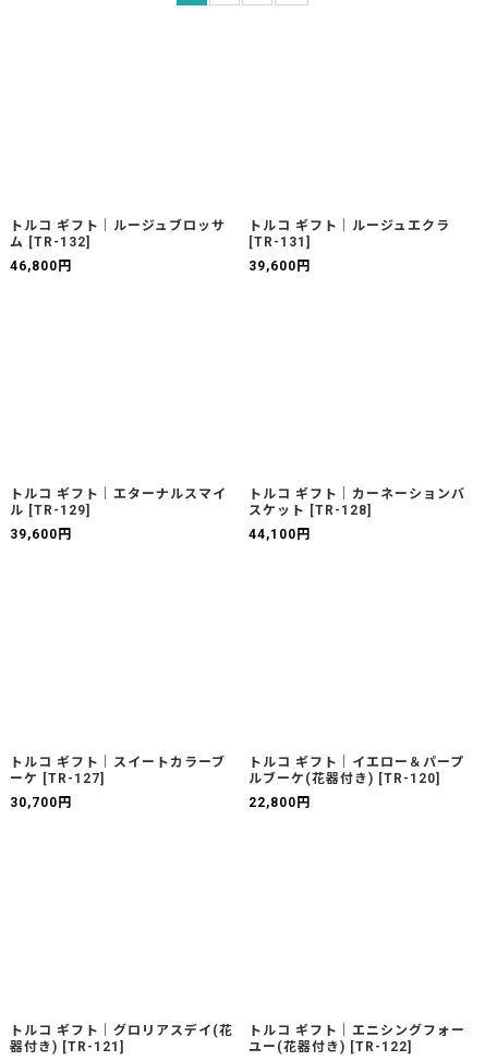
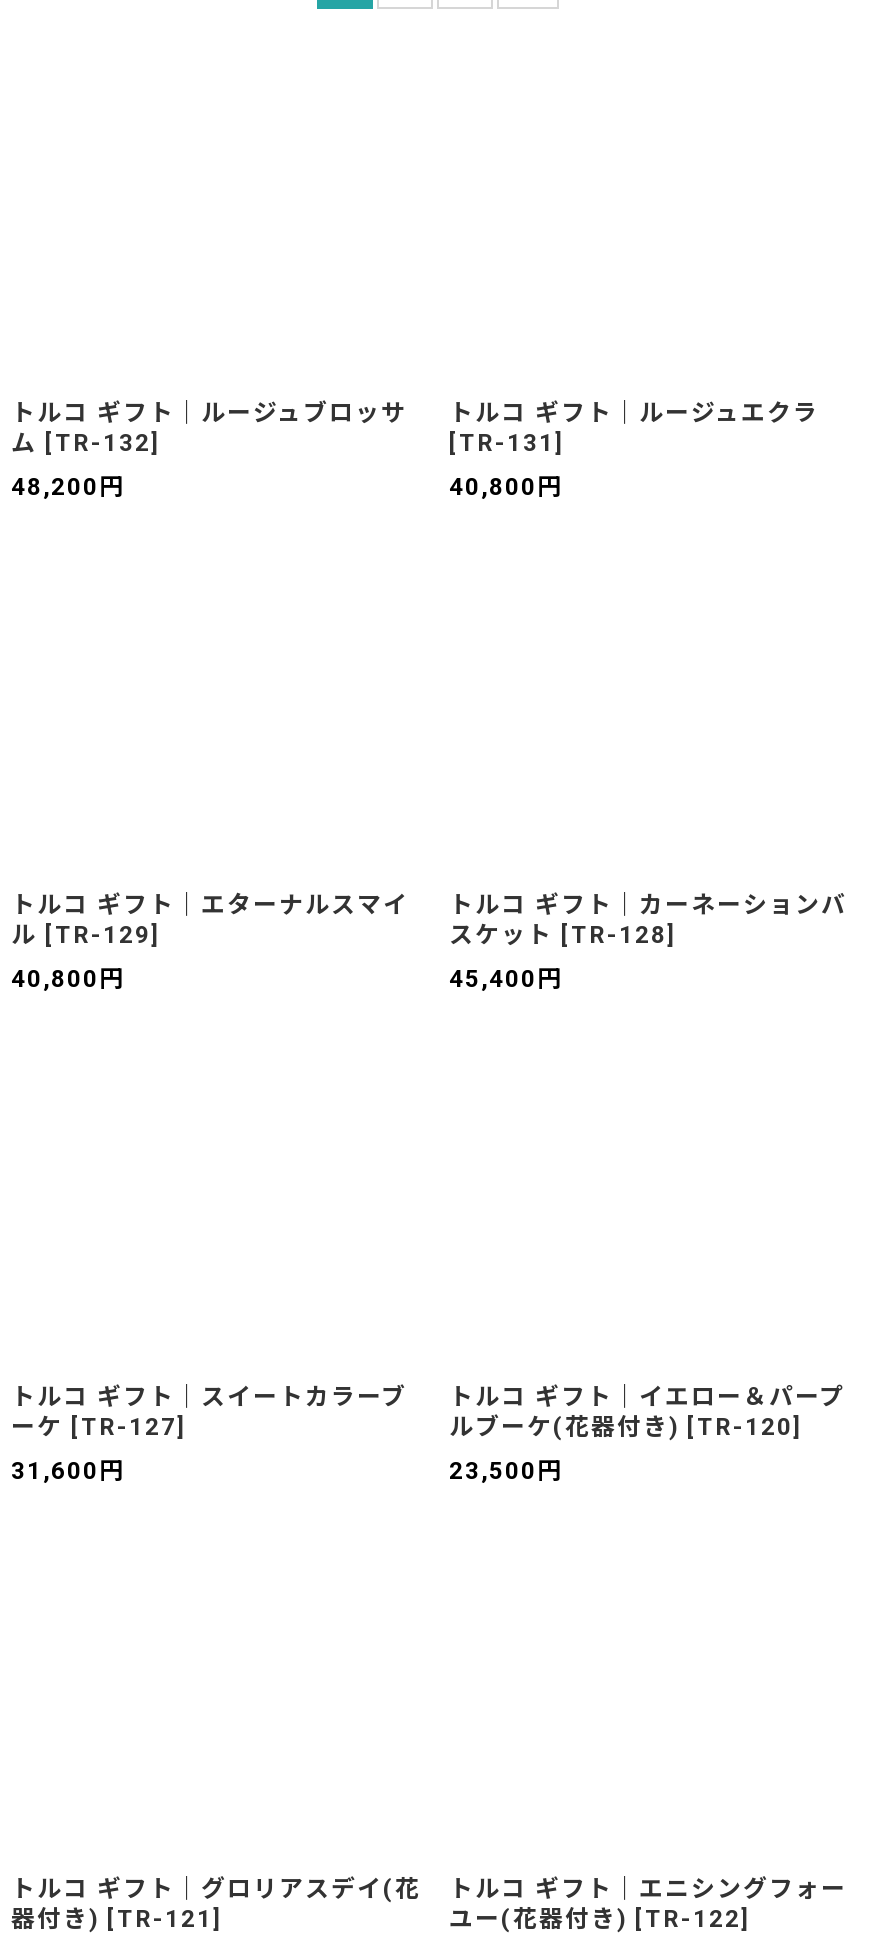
- 46,800円
+ 48,200円

- 39,600円
+ 40,800円

- 39,600円
+ 40,800円

- 44,100円
+ 45,400円

- 30,700円
+ 31,600円

- 22,800円
+ 23,500円
